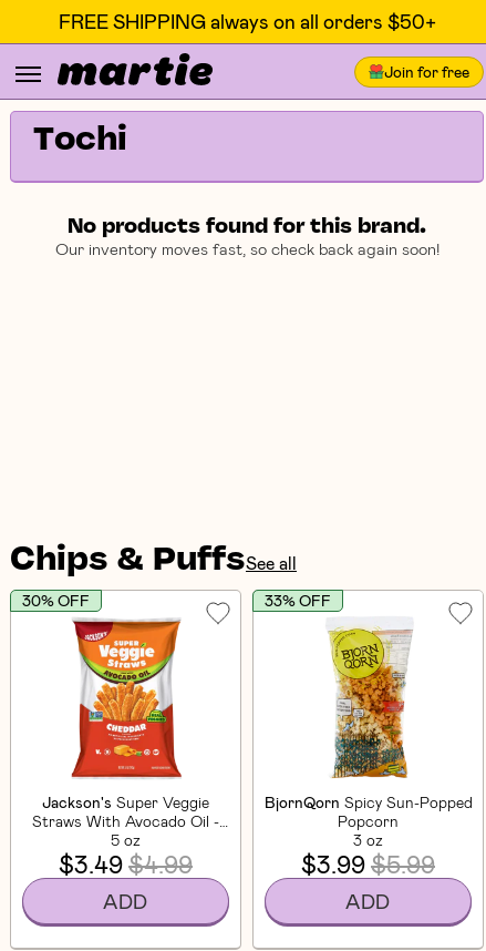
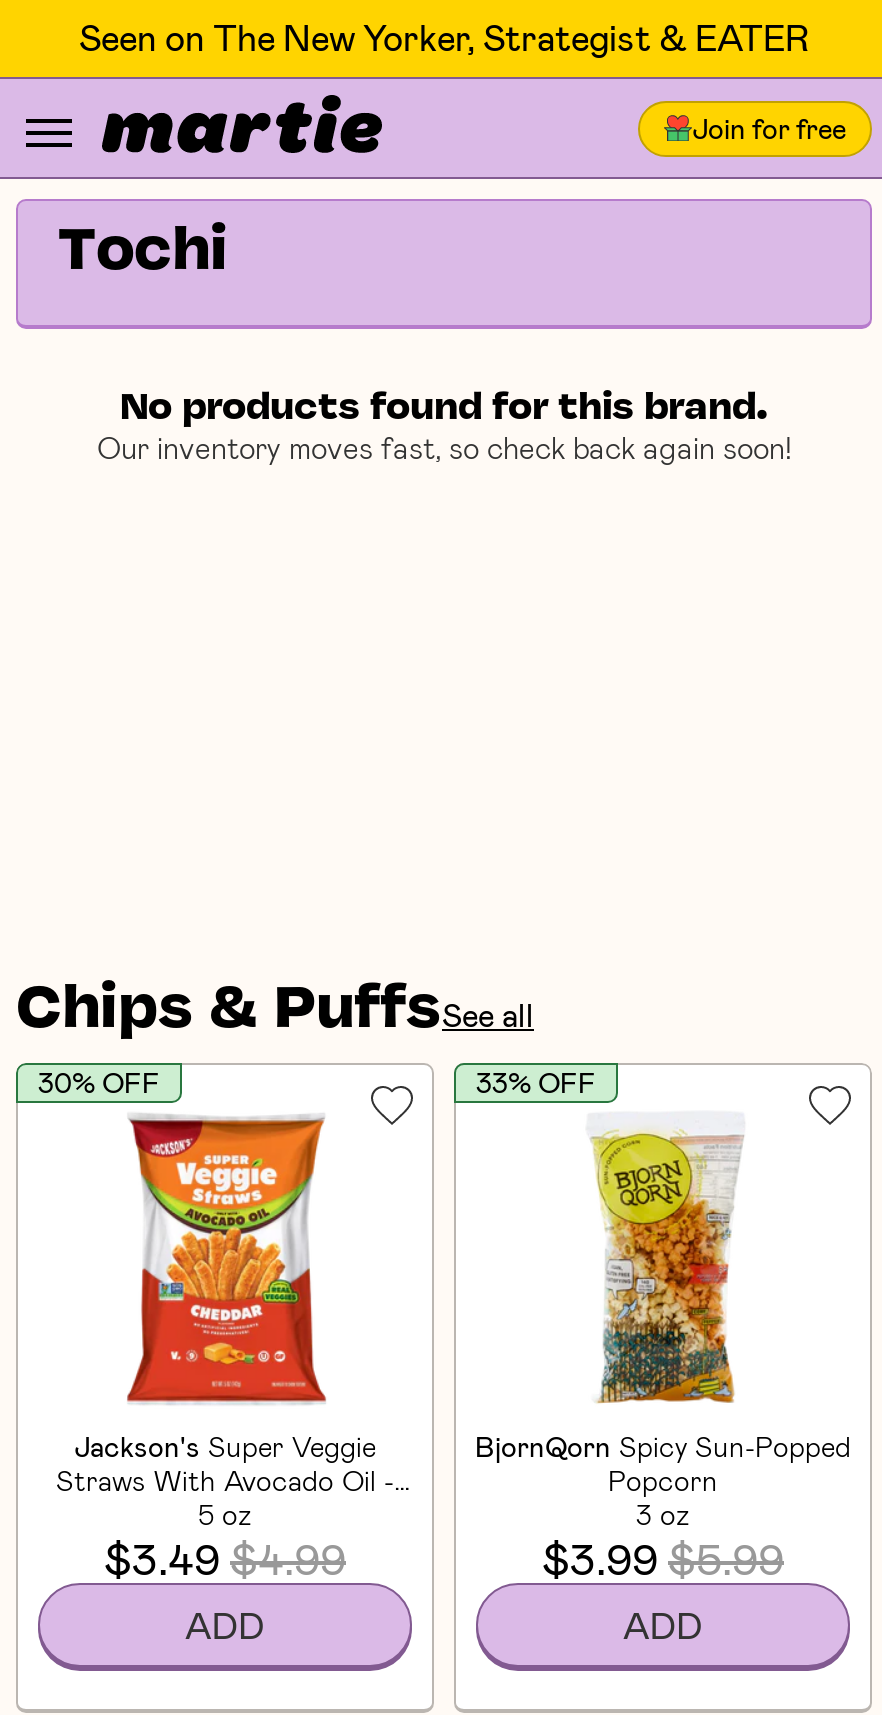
- FREE SHIPPING always on all orders $50+
+ Seen on The New Yorker, Strategist & EATER
